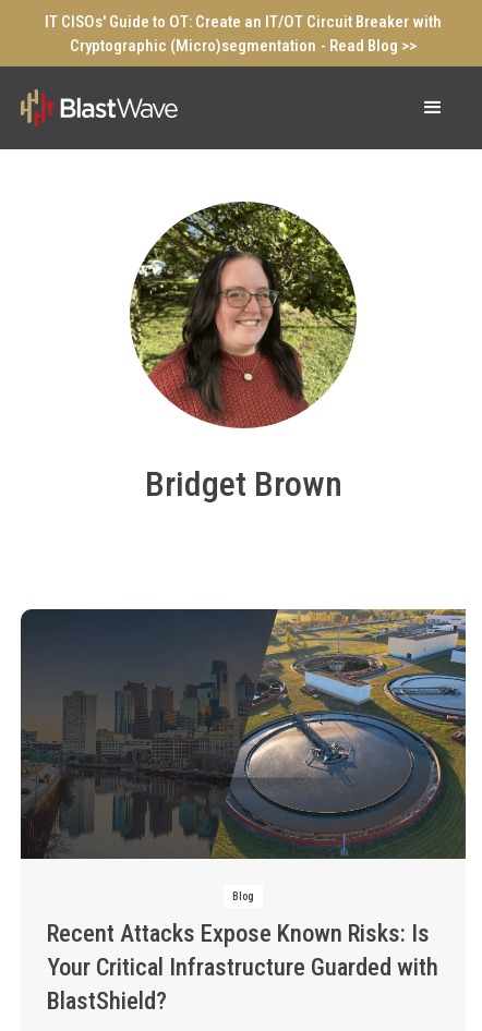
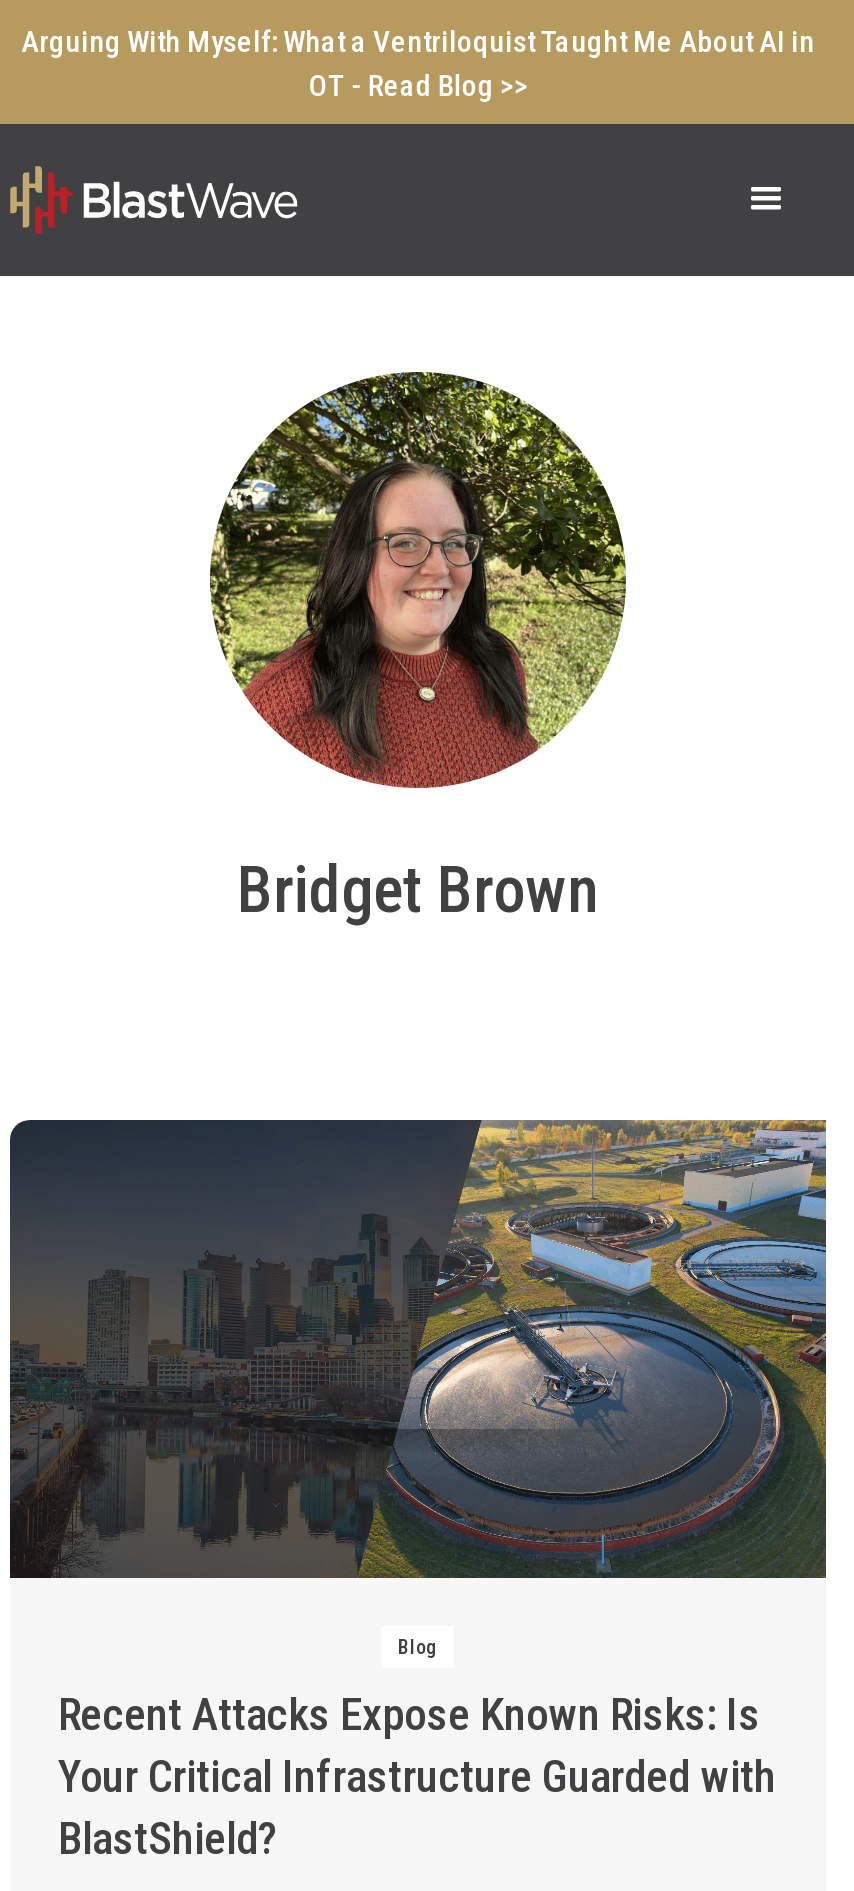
- IT CISOs' Guide to OT: Create an IT/OT Circuit Breaker with
- Cryptographic (Micro)segmentation - Read Blog >>
+ Arguing With Myself: What a Ventriloquist Taught Me About AI in
+ OT - Read Blog >>
